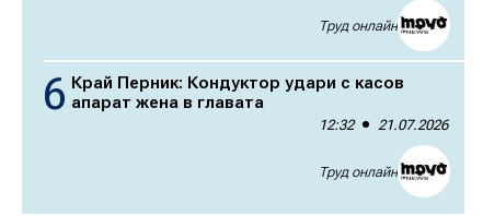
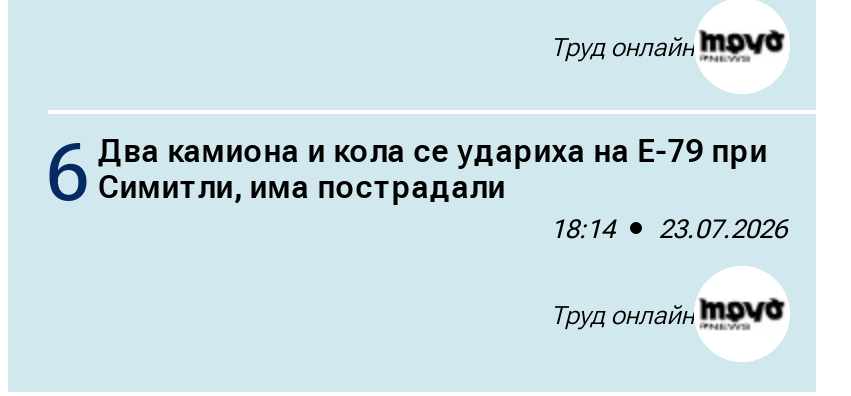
- Край Перник: Кондуктор удари с касов
- апарат жена в главата
- 12:32
- 21.07.2026
+ Два камиона и кола се удариха на Е-79 при
+ Симитли, има пострадали
+ 18:14
+ 23.07.2026
